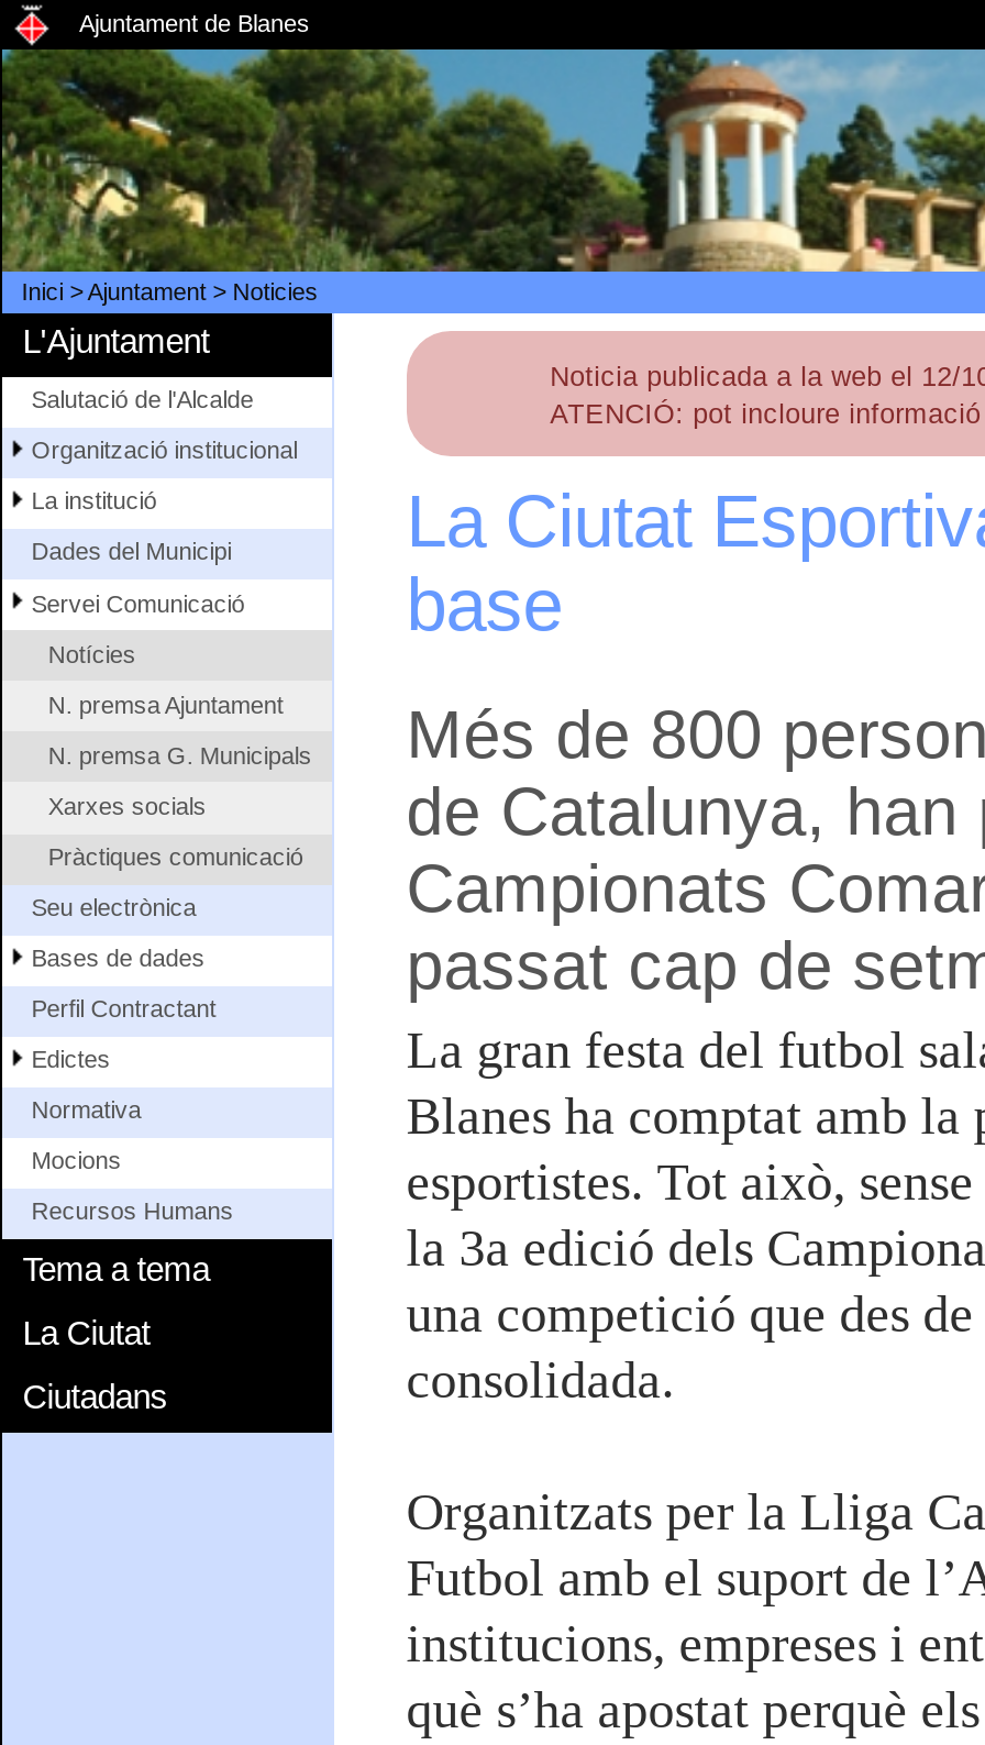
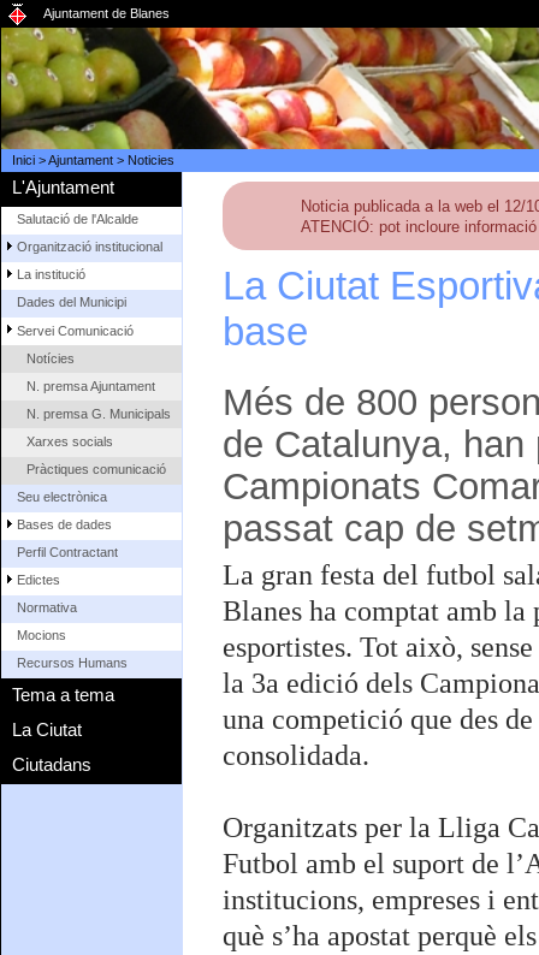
- [image]
+ [image]
